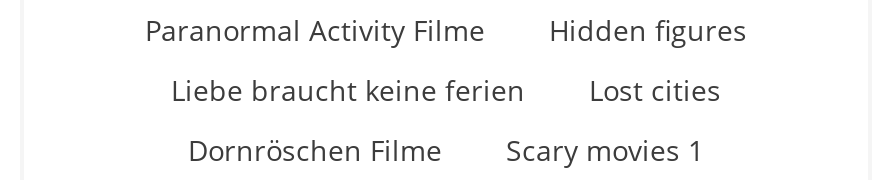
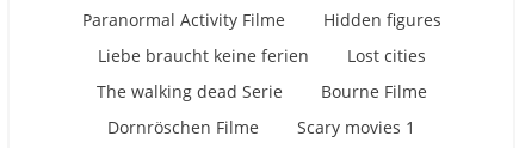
+ The walking dead Serie
+ Bourne Filme
